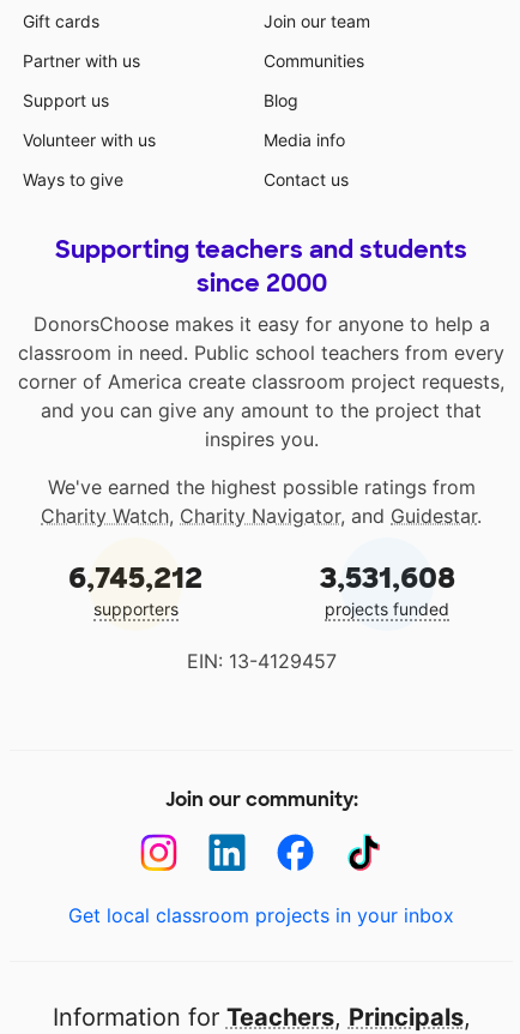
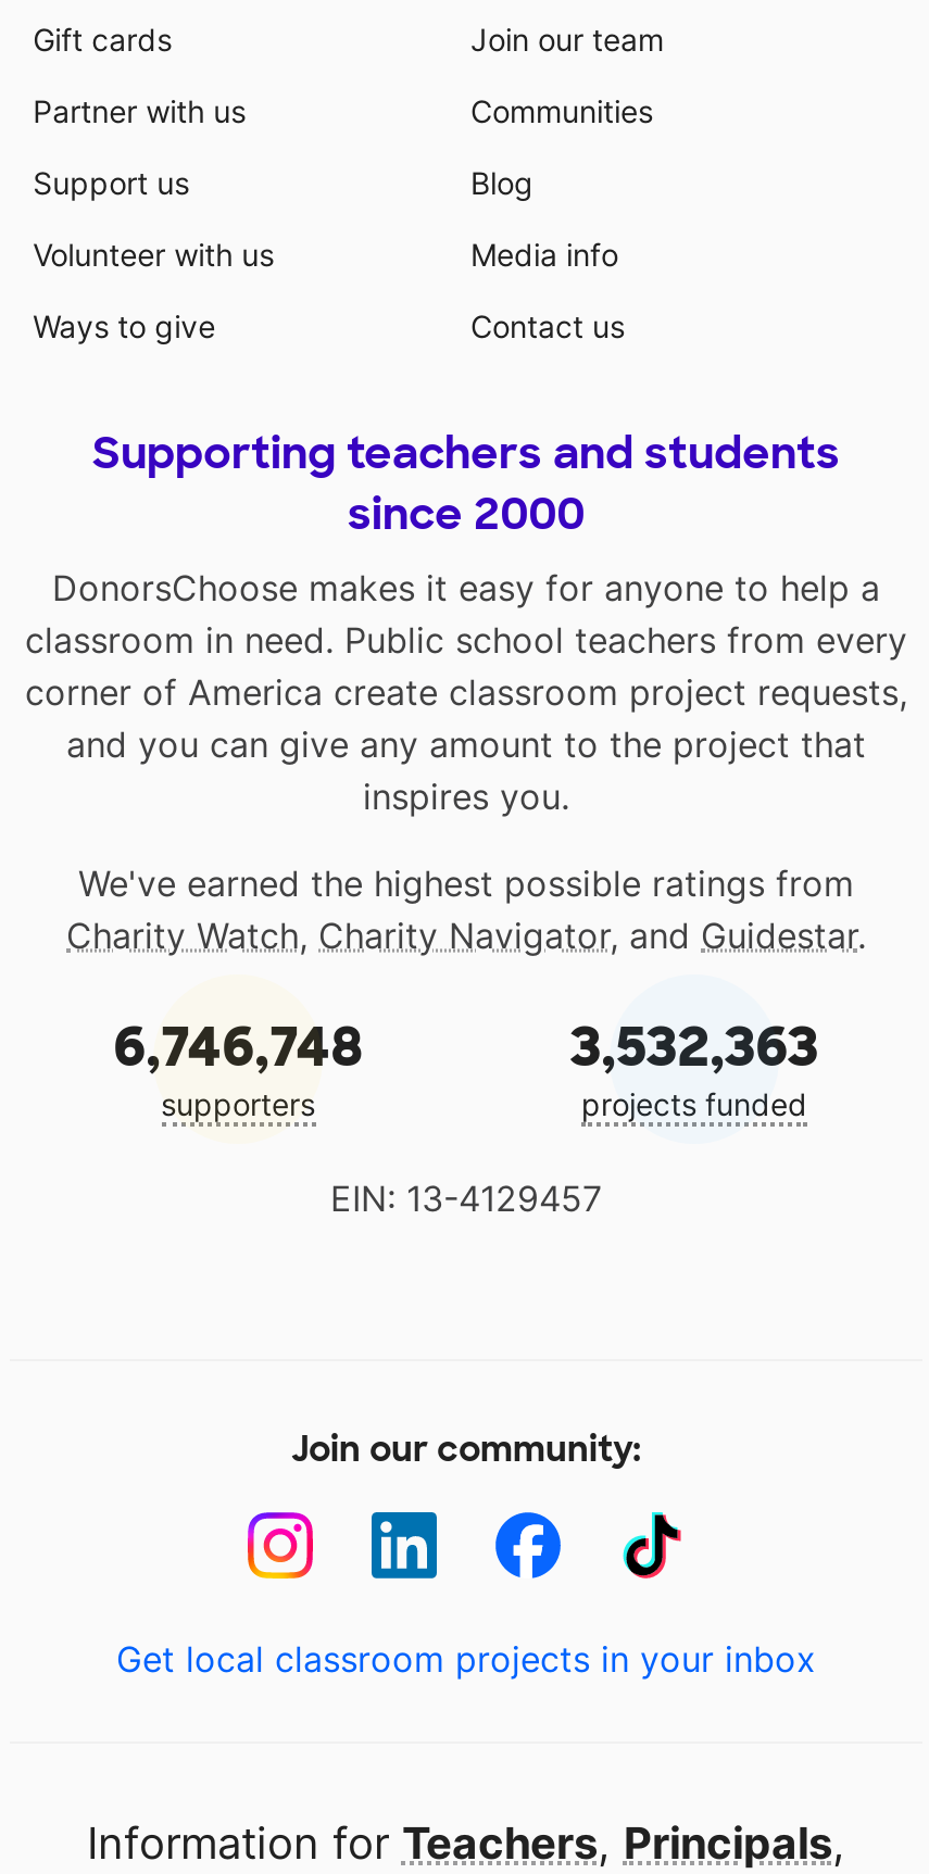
- 6,745,212
+ 6,746,748

- 3,531,608
+ 3,532,363
